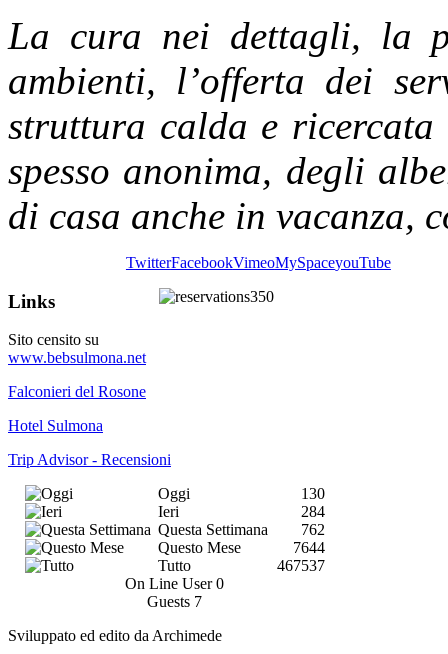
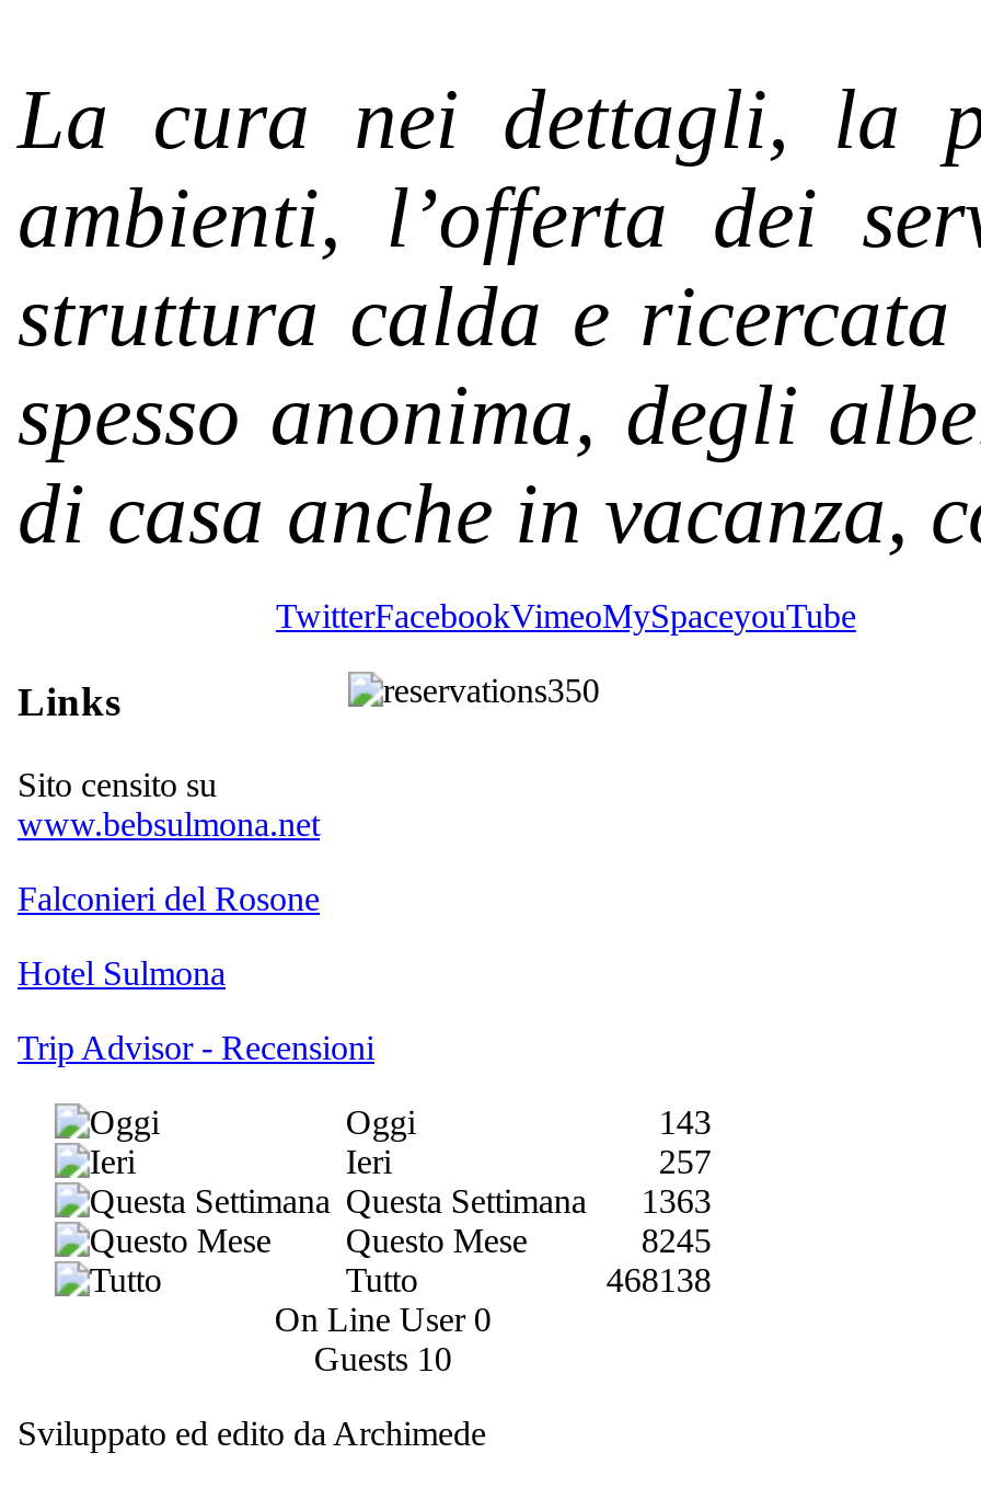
- 130
+ 143

- 284
+ 257

- Questa Settimana 762
+ Questa Settimana 1363

- 7644
+ 8245

- 467537
+ 468138

- Guests 7
+ Guests 10
